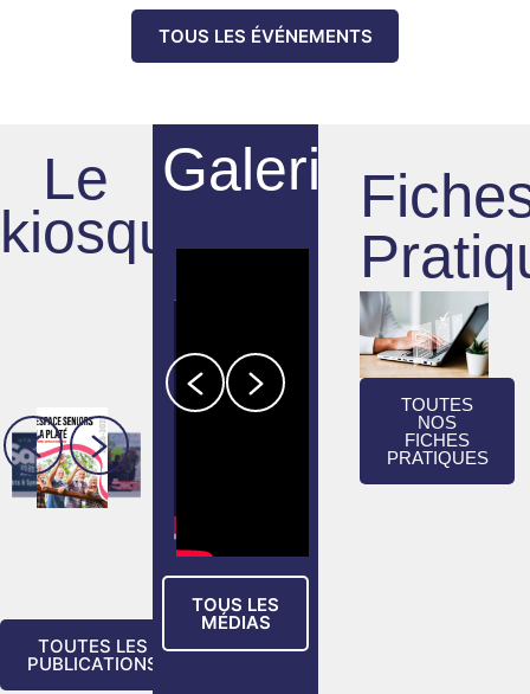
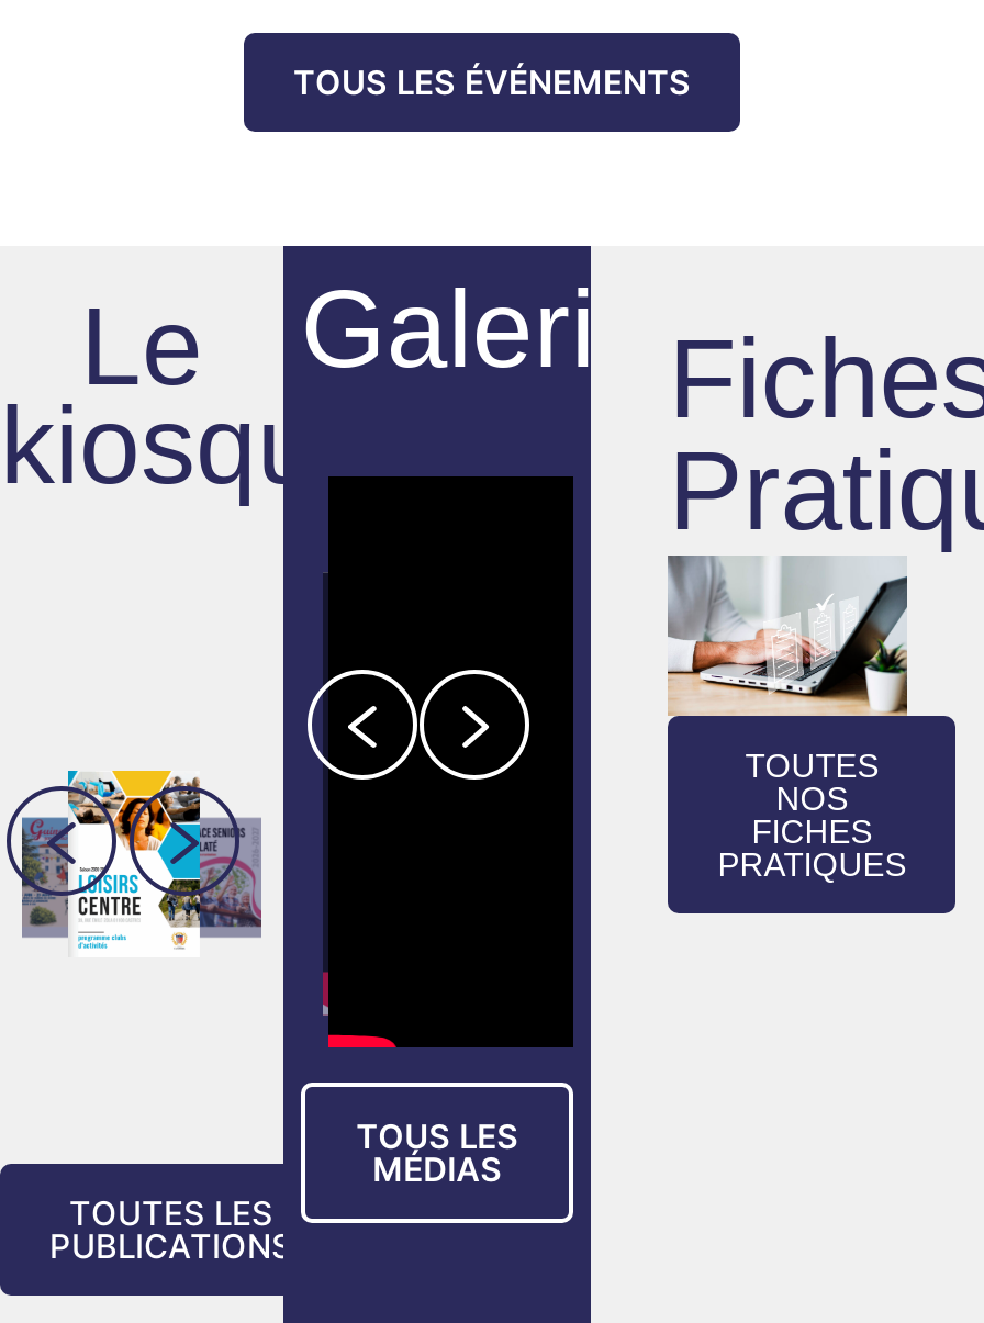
- [image]
+ [image]
